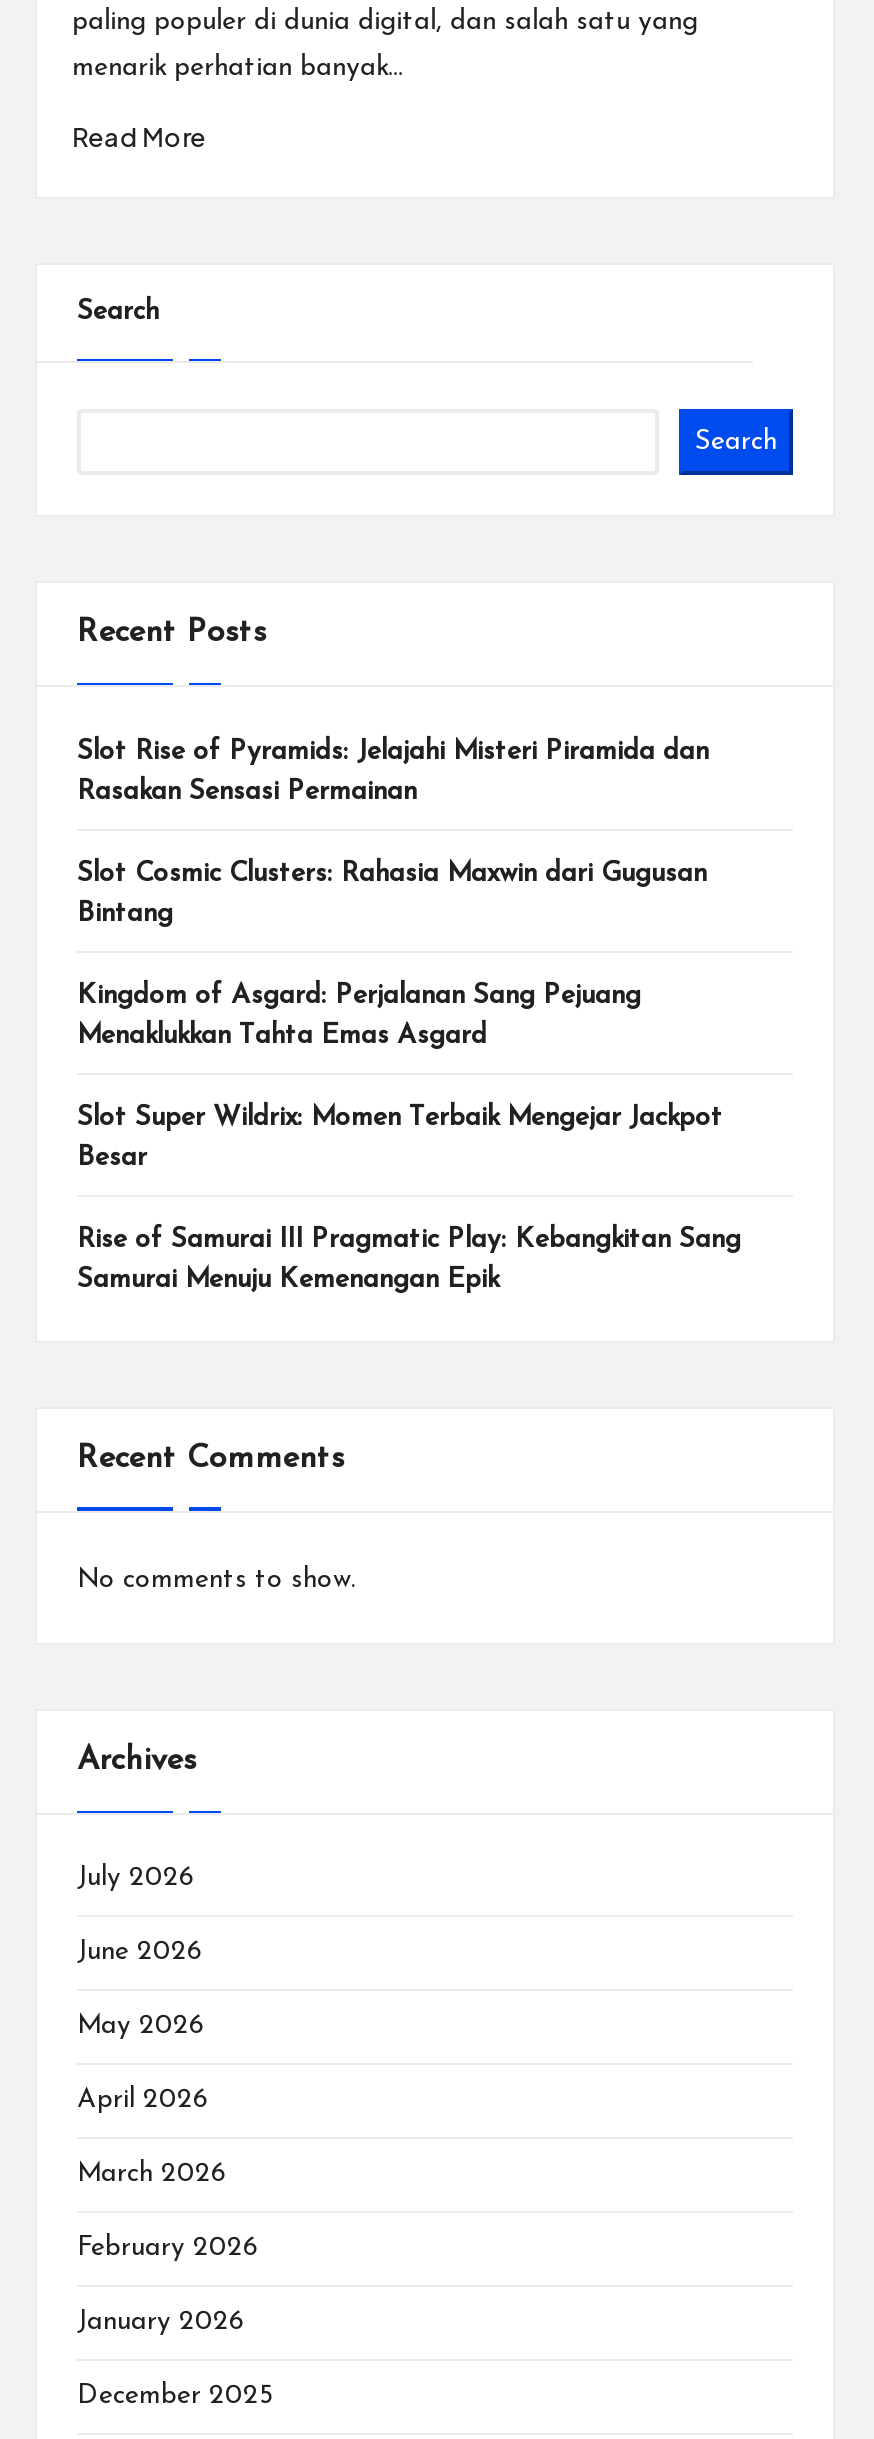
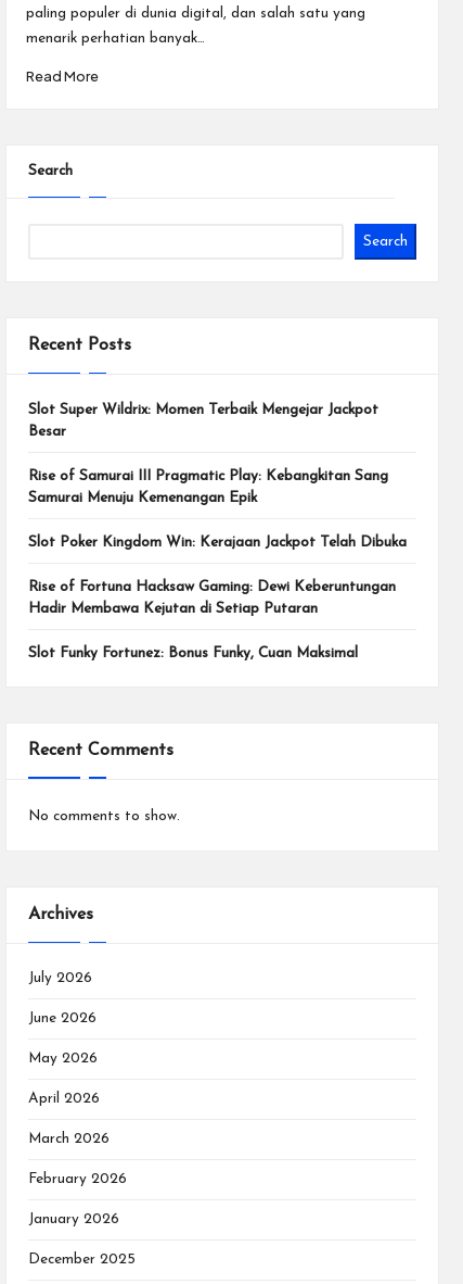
- Slot Rise of Pyramids: Jelajahi Misteri Piramida dan
- Rasakan Sensasi Permainan
- Slot Cosmic Clusters: Rahasia Maxwin dari Gugusan
- Bintang
- Kingdom of Asgard: Perjalanan Sang Pejuang
- Menaklukkan Tahta Emas Asgard

moved up: Slot Super Wildrix: Momen Terbaik Mengejar Jackpot | Besar | Rise of Samurai III Pragmatic Play: Kebangkitan Sang | Samurai Menuju Kemenangan Epik

+ Slot Poker Kingdom Win: Kerajaan Jackpot Telah Dibuka
+ Rise of Fortuna Hacksaw Gaming: Dewi Keberuntungan
+ Hadir Membawa Kejutan di Setiap Putaran
+ Slot Funky Fortunez: Bonus Funky, Cuan Maksimal
